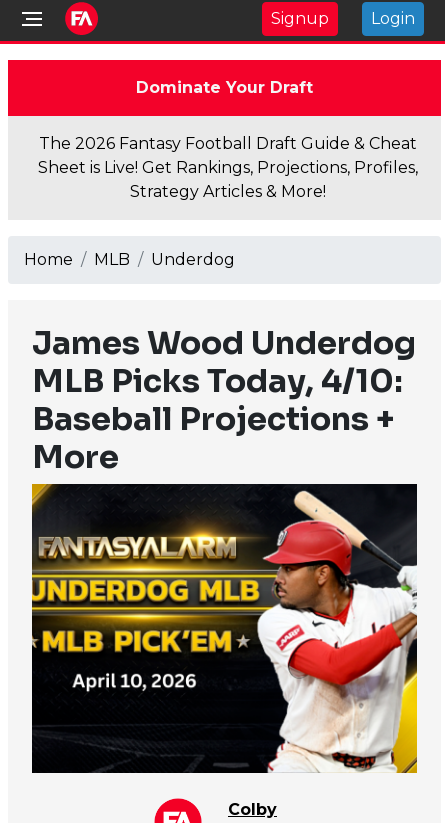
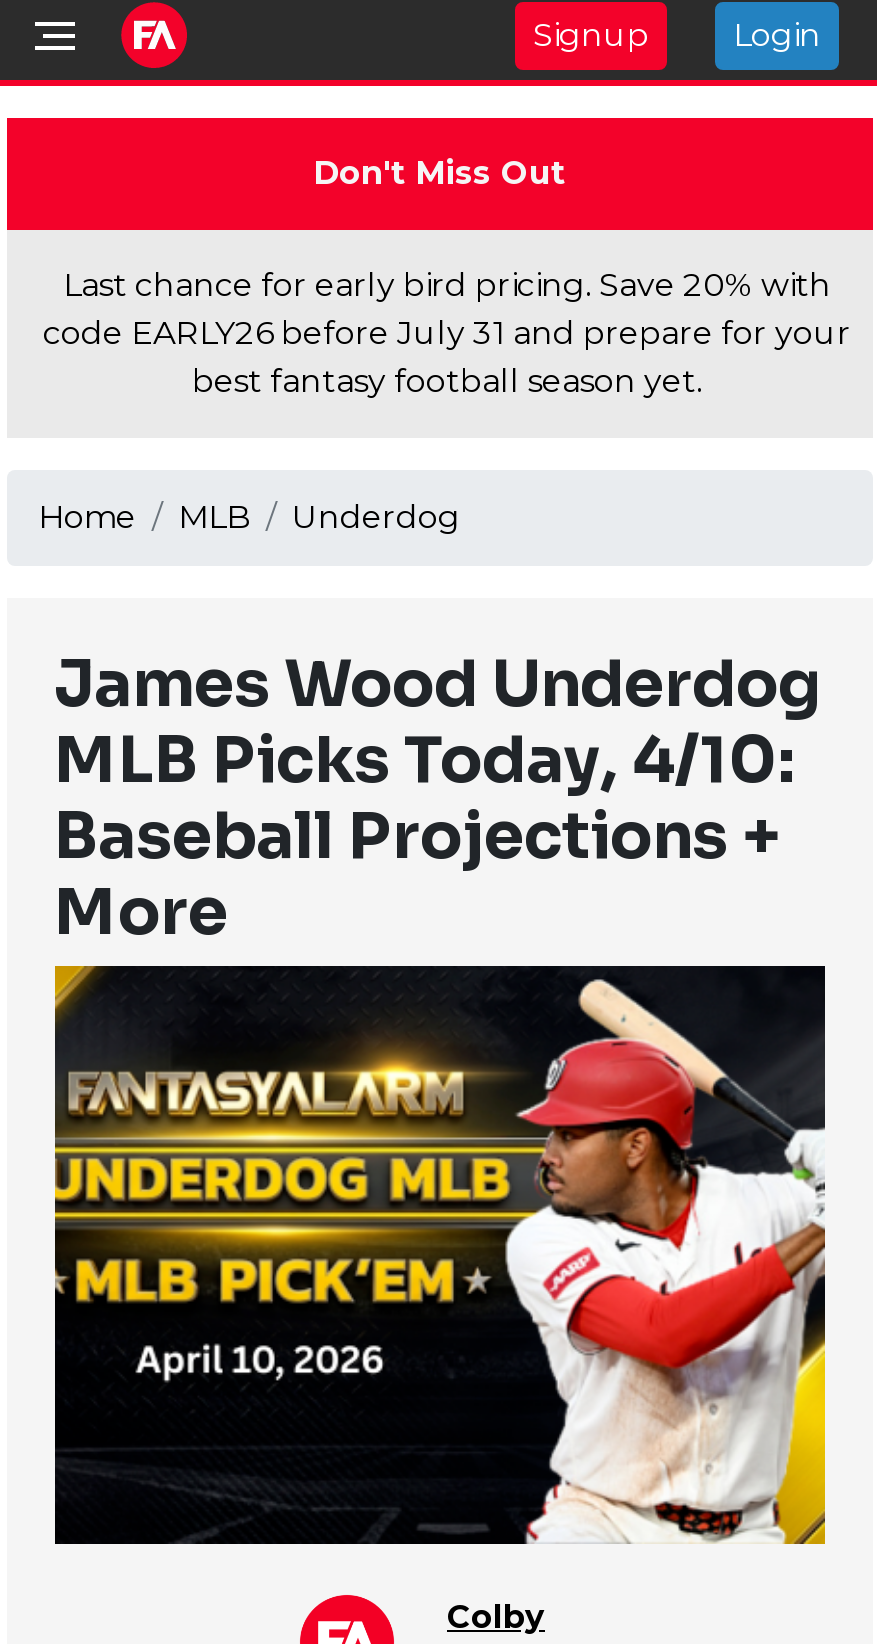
- Dominate Your Draft
+ Don't Miss Out

- The 2026 Fantasy Football Draft Guide & Cheat
- Sheet is Live! Get Rankings, Projections, Profiles,
- Strategy Articles & More!
+ Last chance for early bird pricing. Save 20% with
+ code EARLY26 before July 31 and prepare for your
+ best fantasy football season yet.
